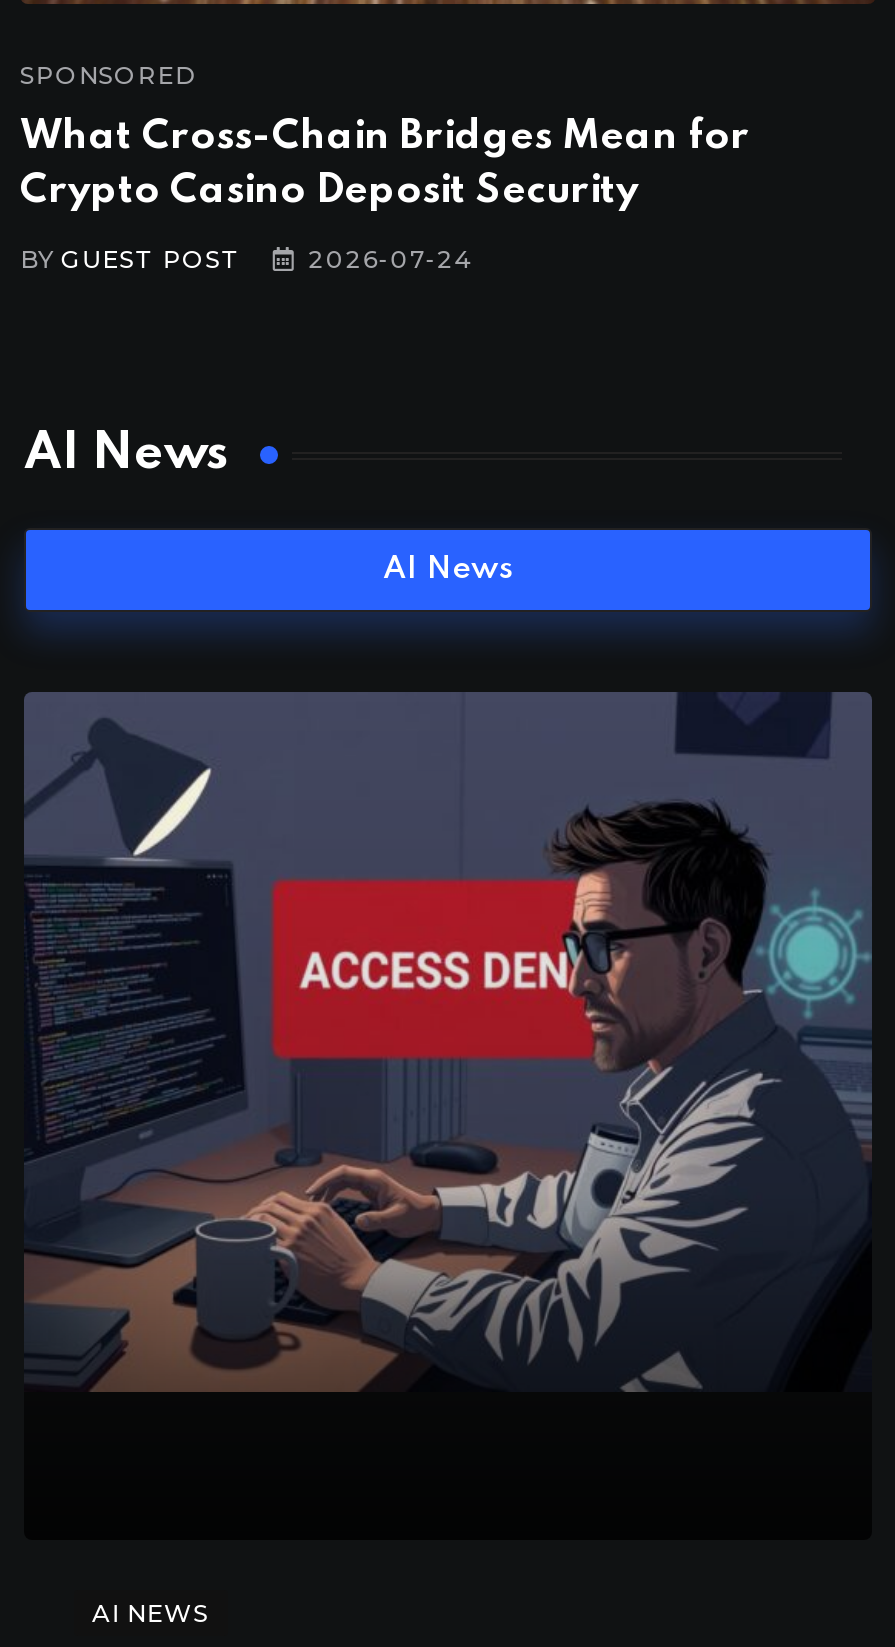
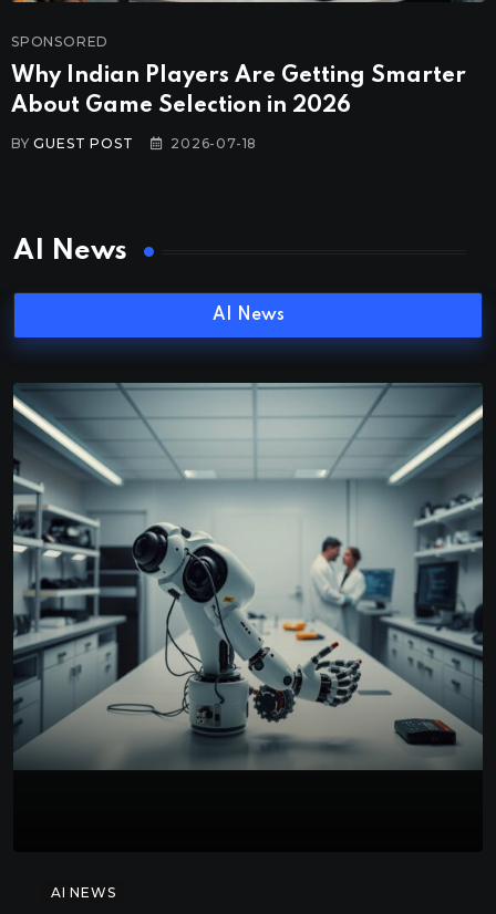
- What Cross-Chain Bridges Mean for
- Crypto Casino Deposit Security
+ Why Indian Players Are Getting Smarter
+ About Game Selection in 2026

- 2026-07-24
+ 2026-07-18

- [image]
+ [image]
